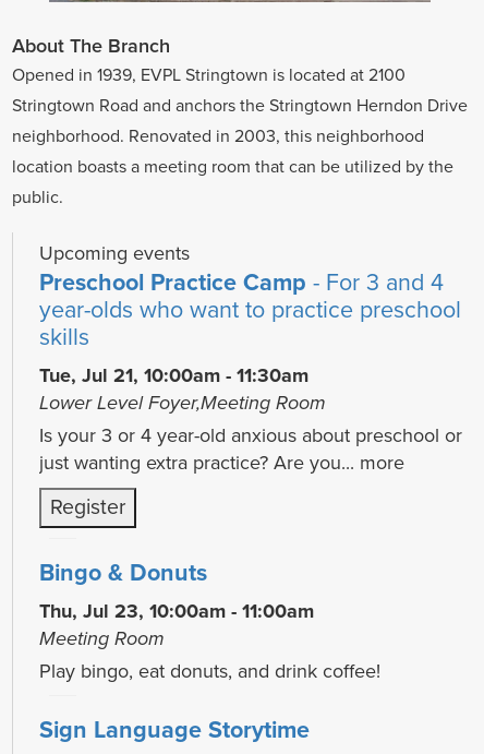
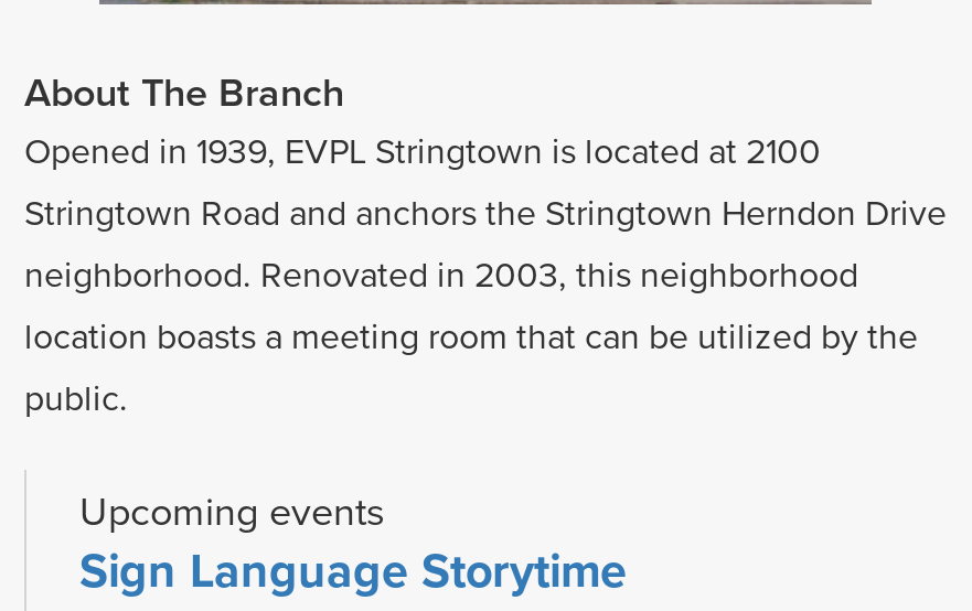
- Preschool Practice Camp - For 3 and 4
- year-olds who want to practice preschool
- skills
- Tue, Jul 21, 10:00am - 11:30am
- Lower Level Foyer,Meeting Room
- Is your 3 or 4 year-old anxious about preschool or
- just wanting extra practice? Are you... more
- Register
- Bingo & Donuts
- Thu, Jul 23, 10:00am - 11:00am
- Meeting Room
- Play bingo, eat donuts, and drink coffee!
